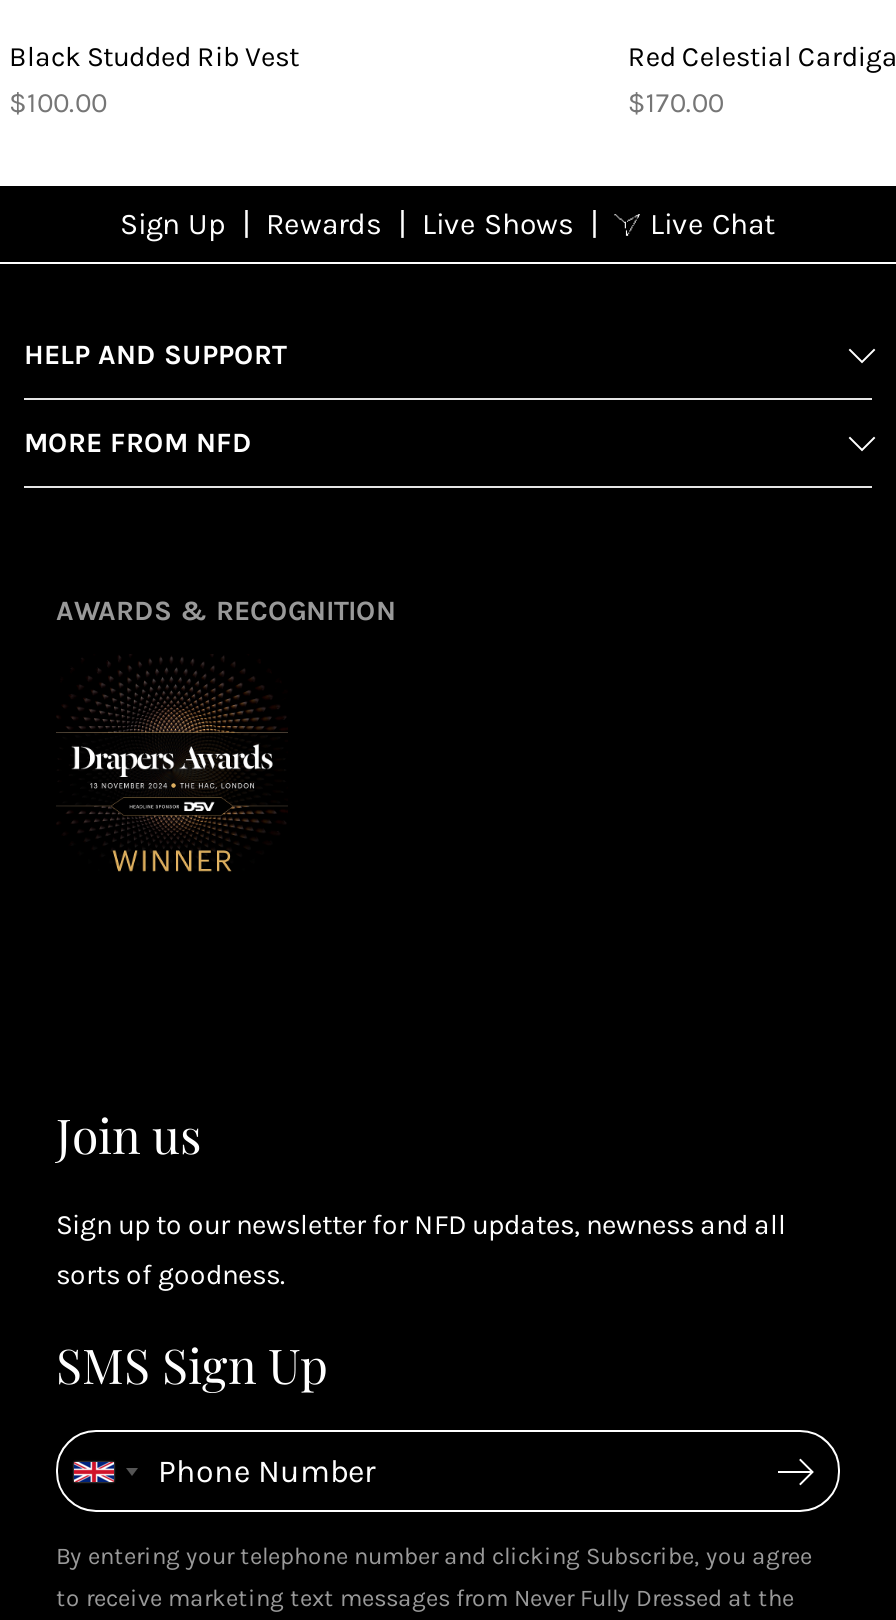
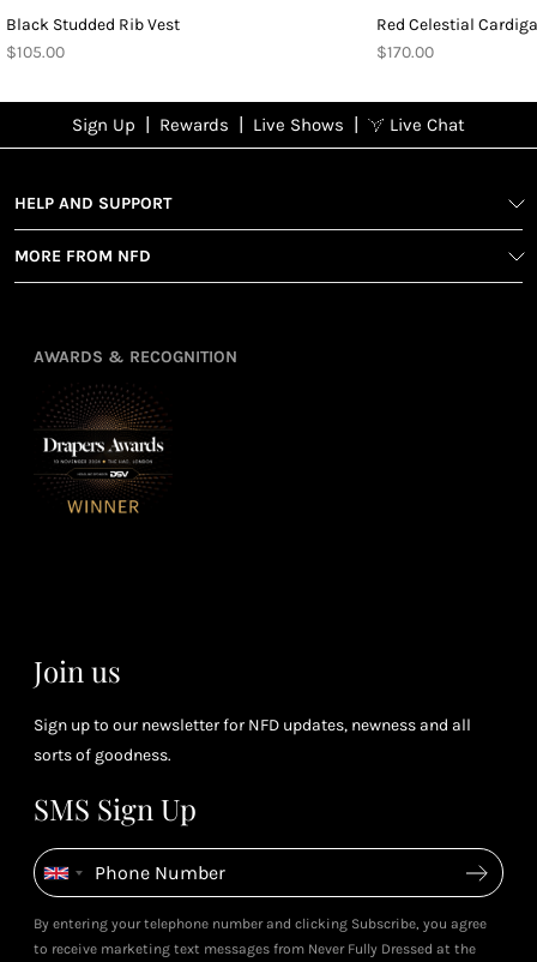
- $100.00
+ $105.00
